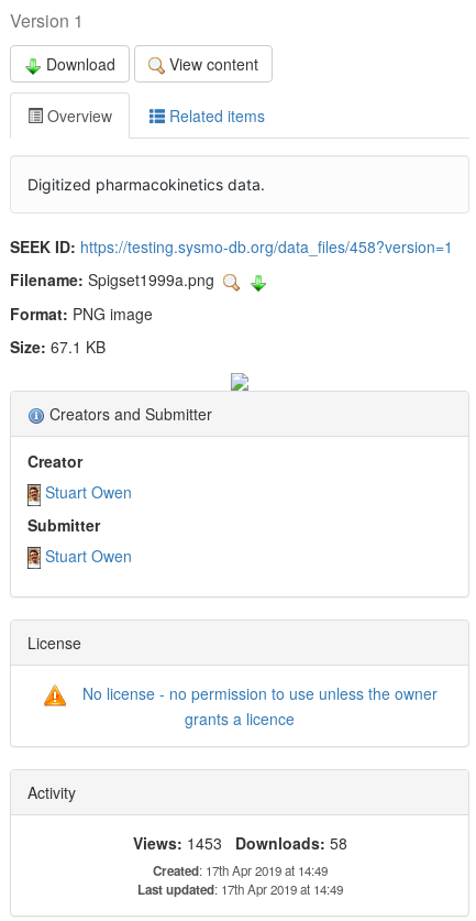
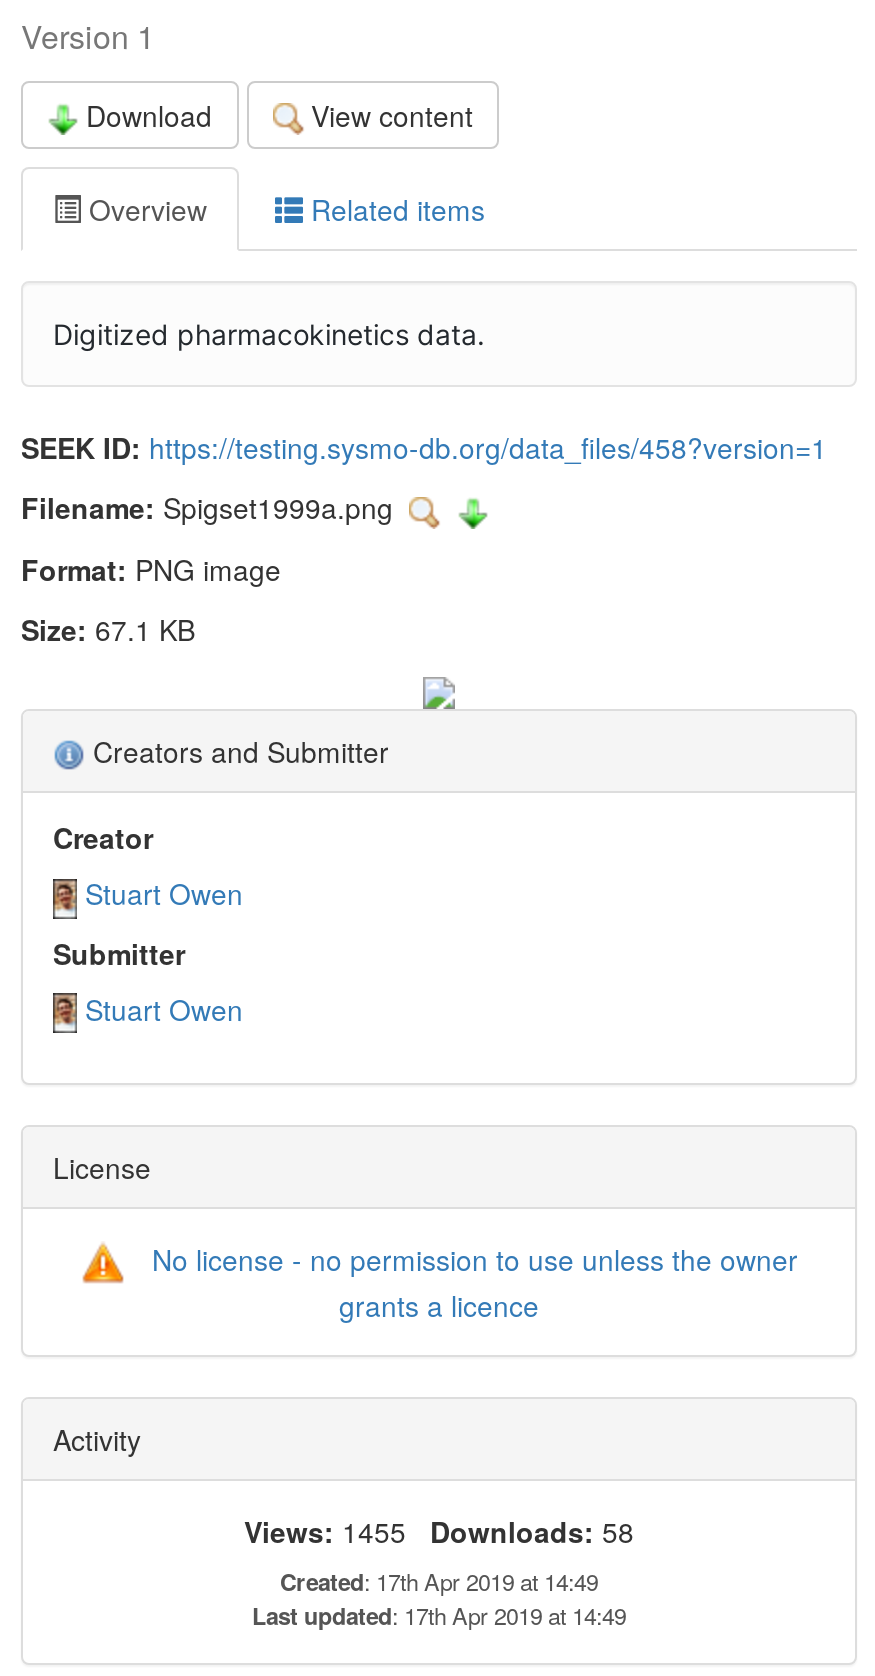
- Views: 1453 Downloads: 58
+ Views: 1455 Downloads: 58
